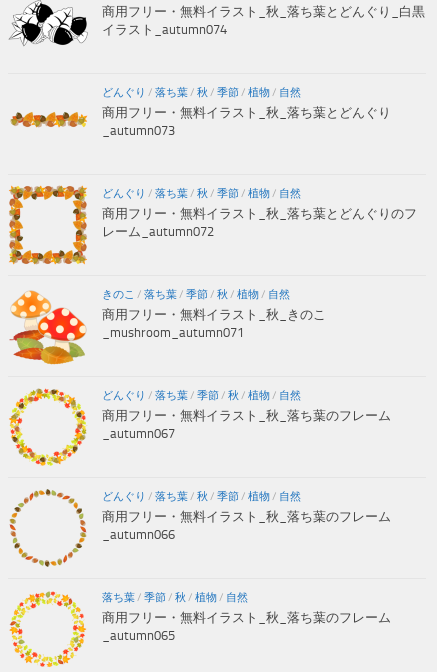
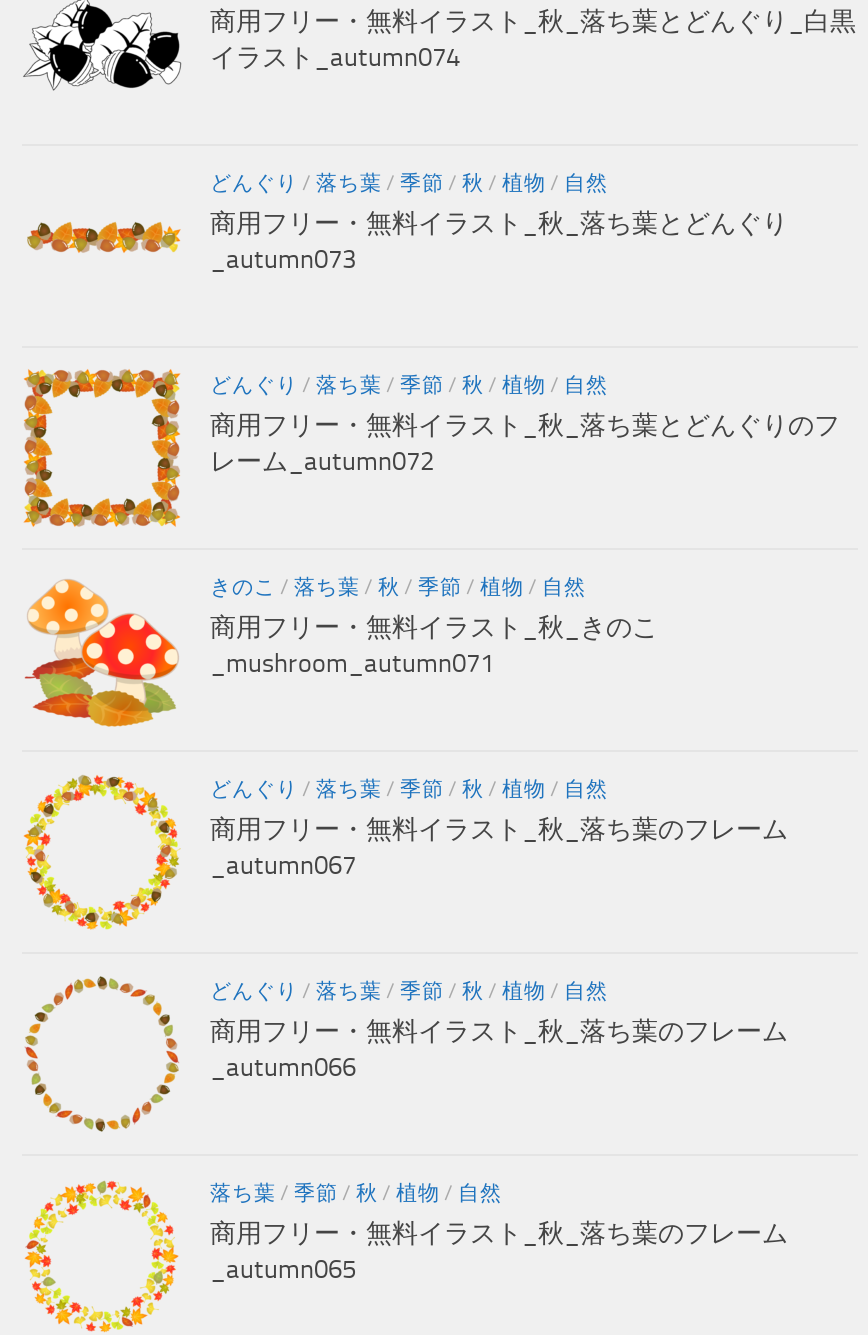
- どんぐり/落ち葉/秋/季節/植物/自然
+ どんぐり/落ち葉/季節/秋/植物/自然

- どんぐり/落ち葉/秋/季節/植物/自然
+ どんぐり/落ち葉/季節/秋/植物/自然

- きのこ/落ち葉/季節/秋/植物/自然
+ きのこ/落ち葉/秋/季節/植物/自然

- どんぐり/落ち葉/秋/季節/植物/自然
+ どんぐり/落ち葉/季節/秋/植物/自然
